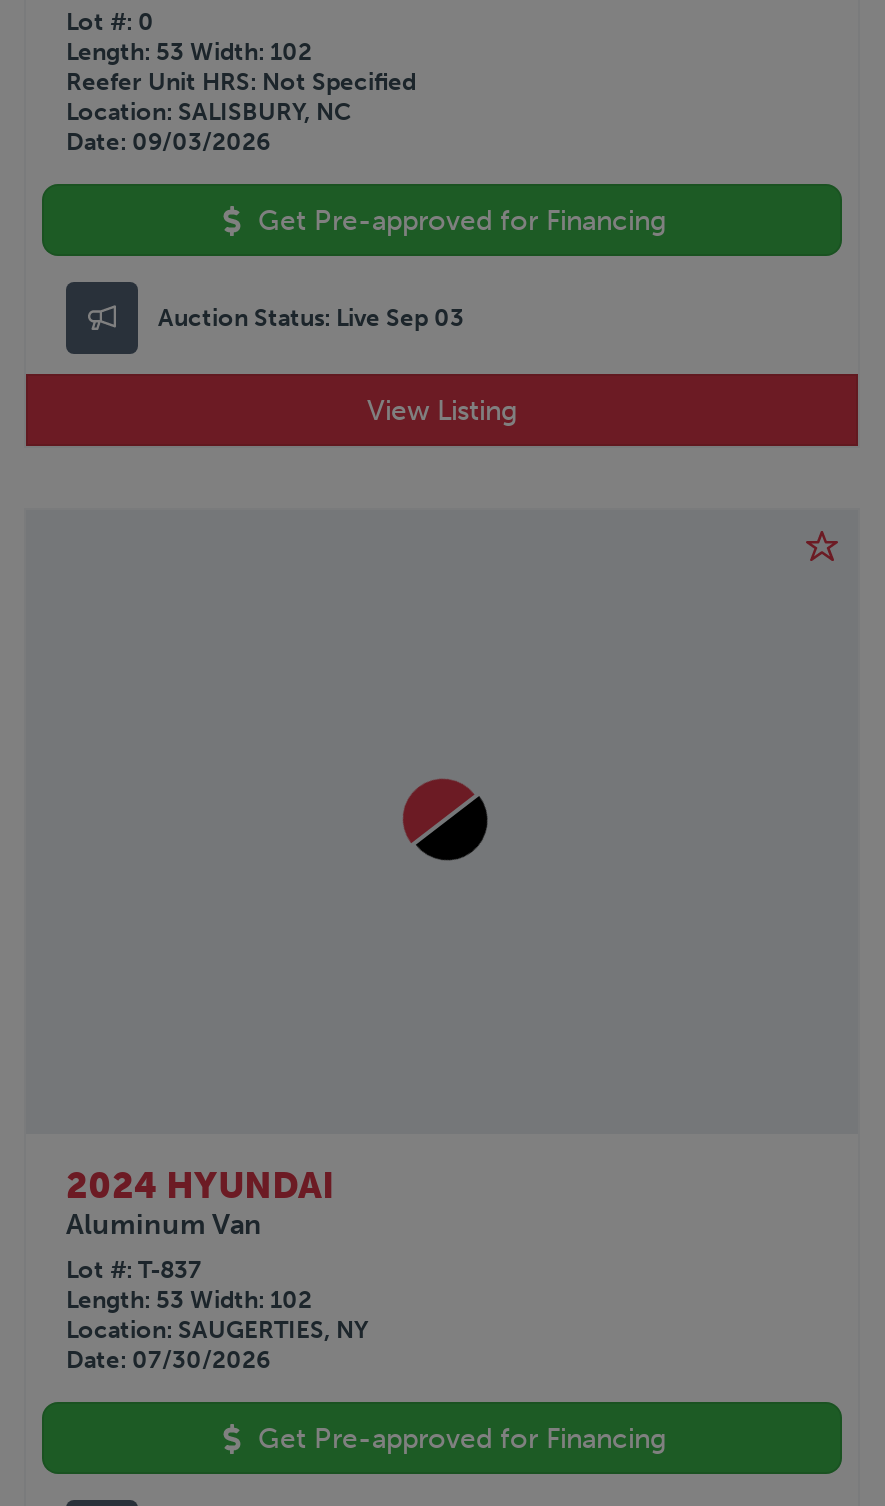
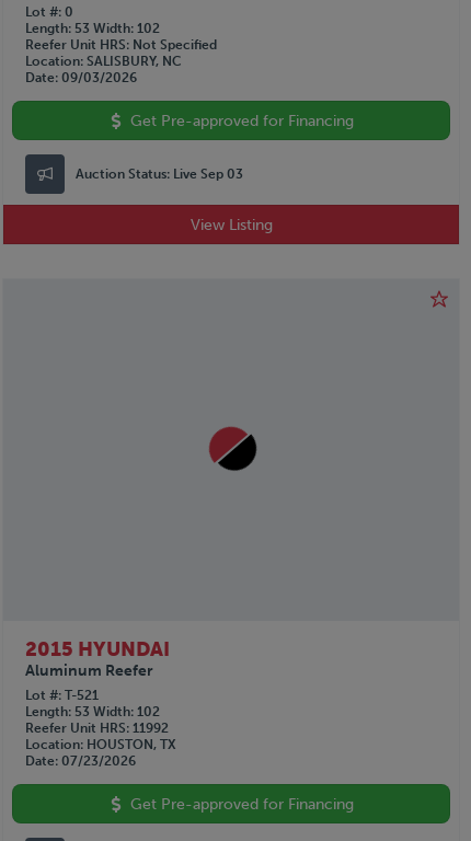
- 2024 HYUNDAI
+ 2015 HYUNDAI

- Aluminum Van
+ Aluminum Reefer

- Lot # T-837
+ Lot # T-521

- Location SAUGERTIES, NY
- Date 07/30/2026
+ Reefer Unit HRS 11992
+ Location HOUSTON, TX
+ Date 07/23/2026
